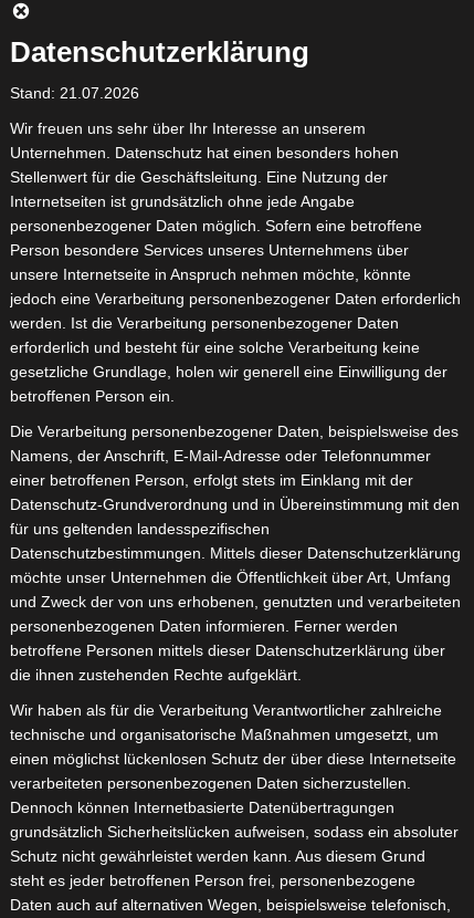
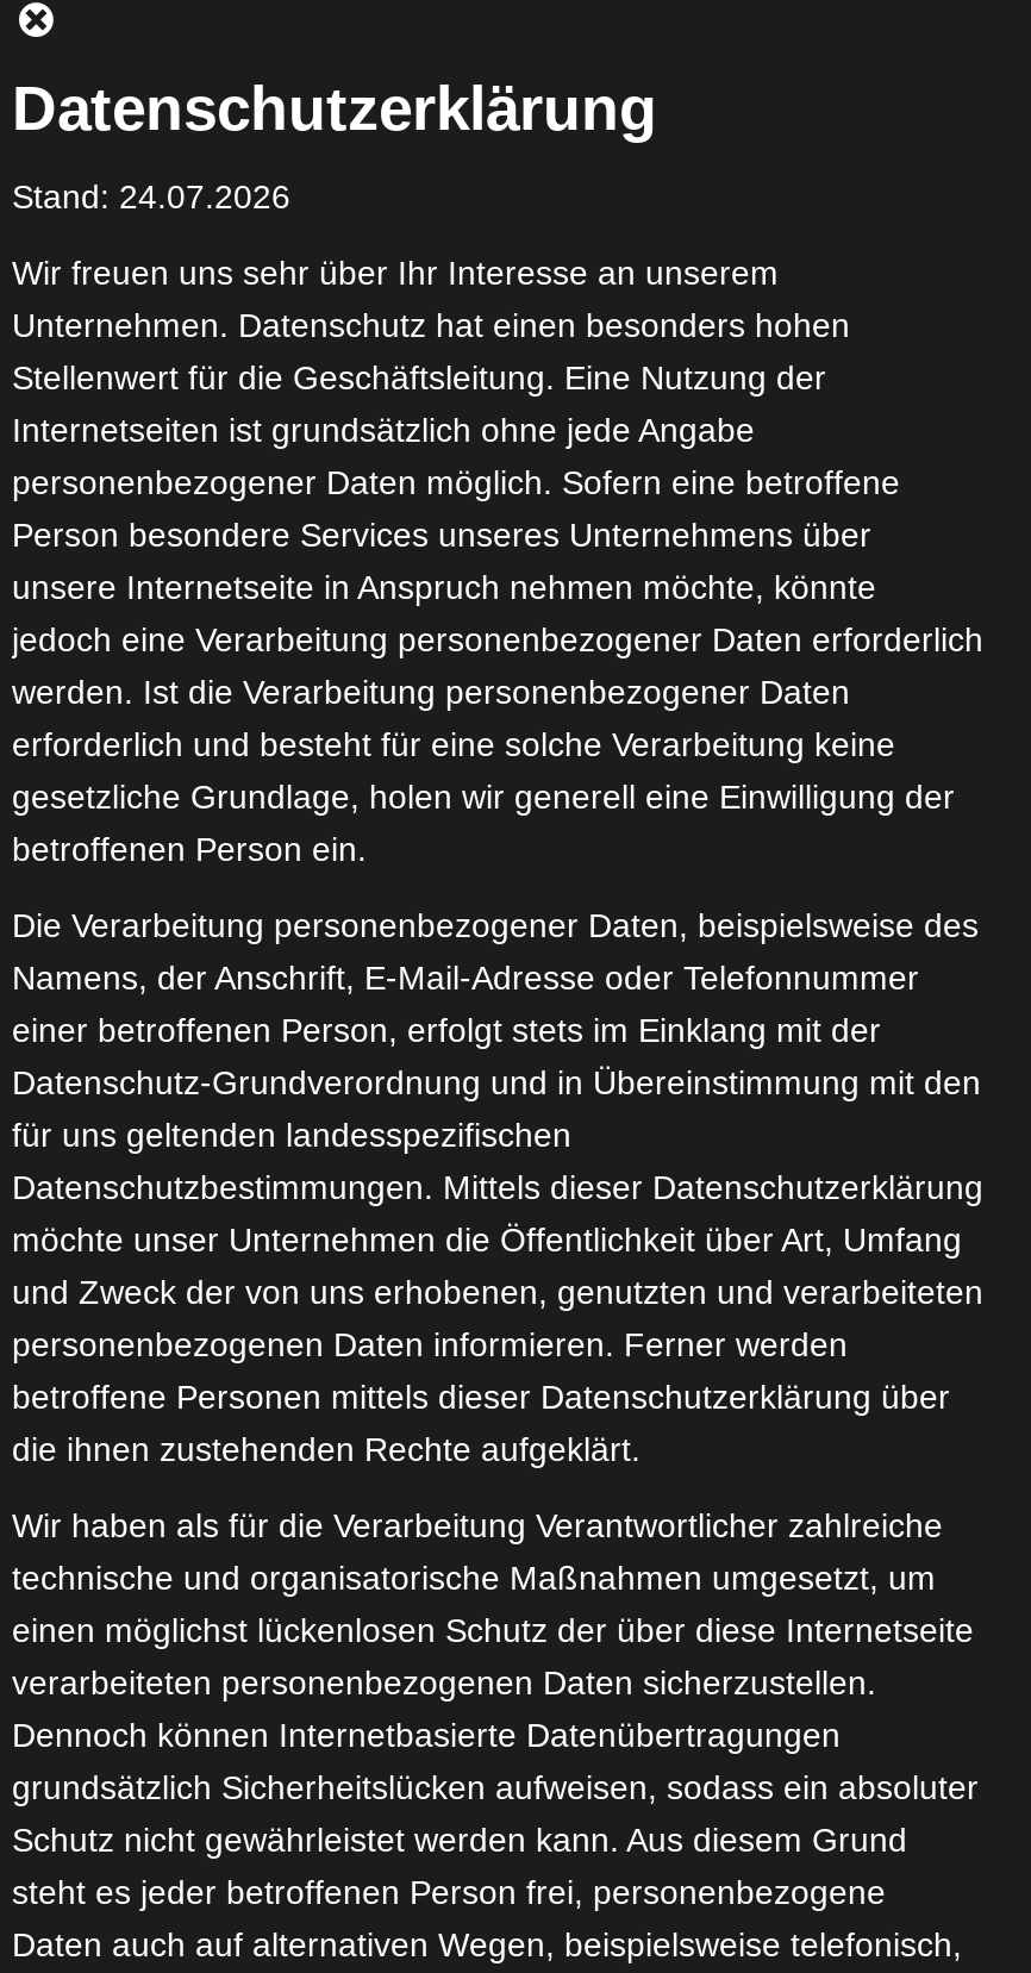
- Stand: 21.07.2026
+ Stand: 24.07.2026
